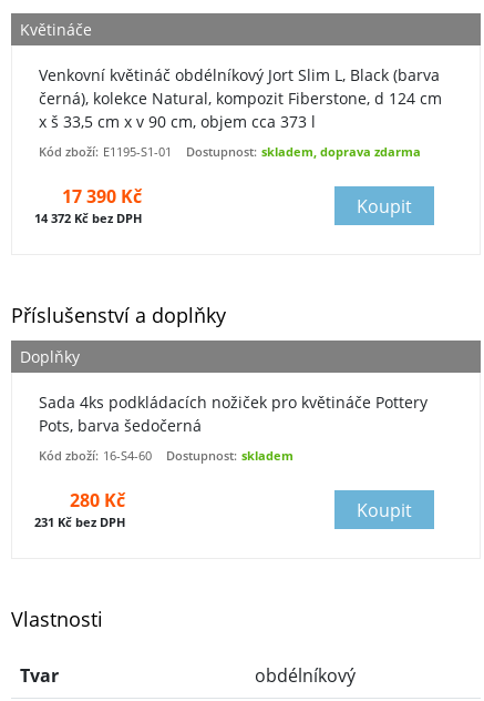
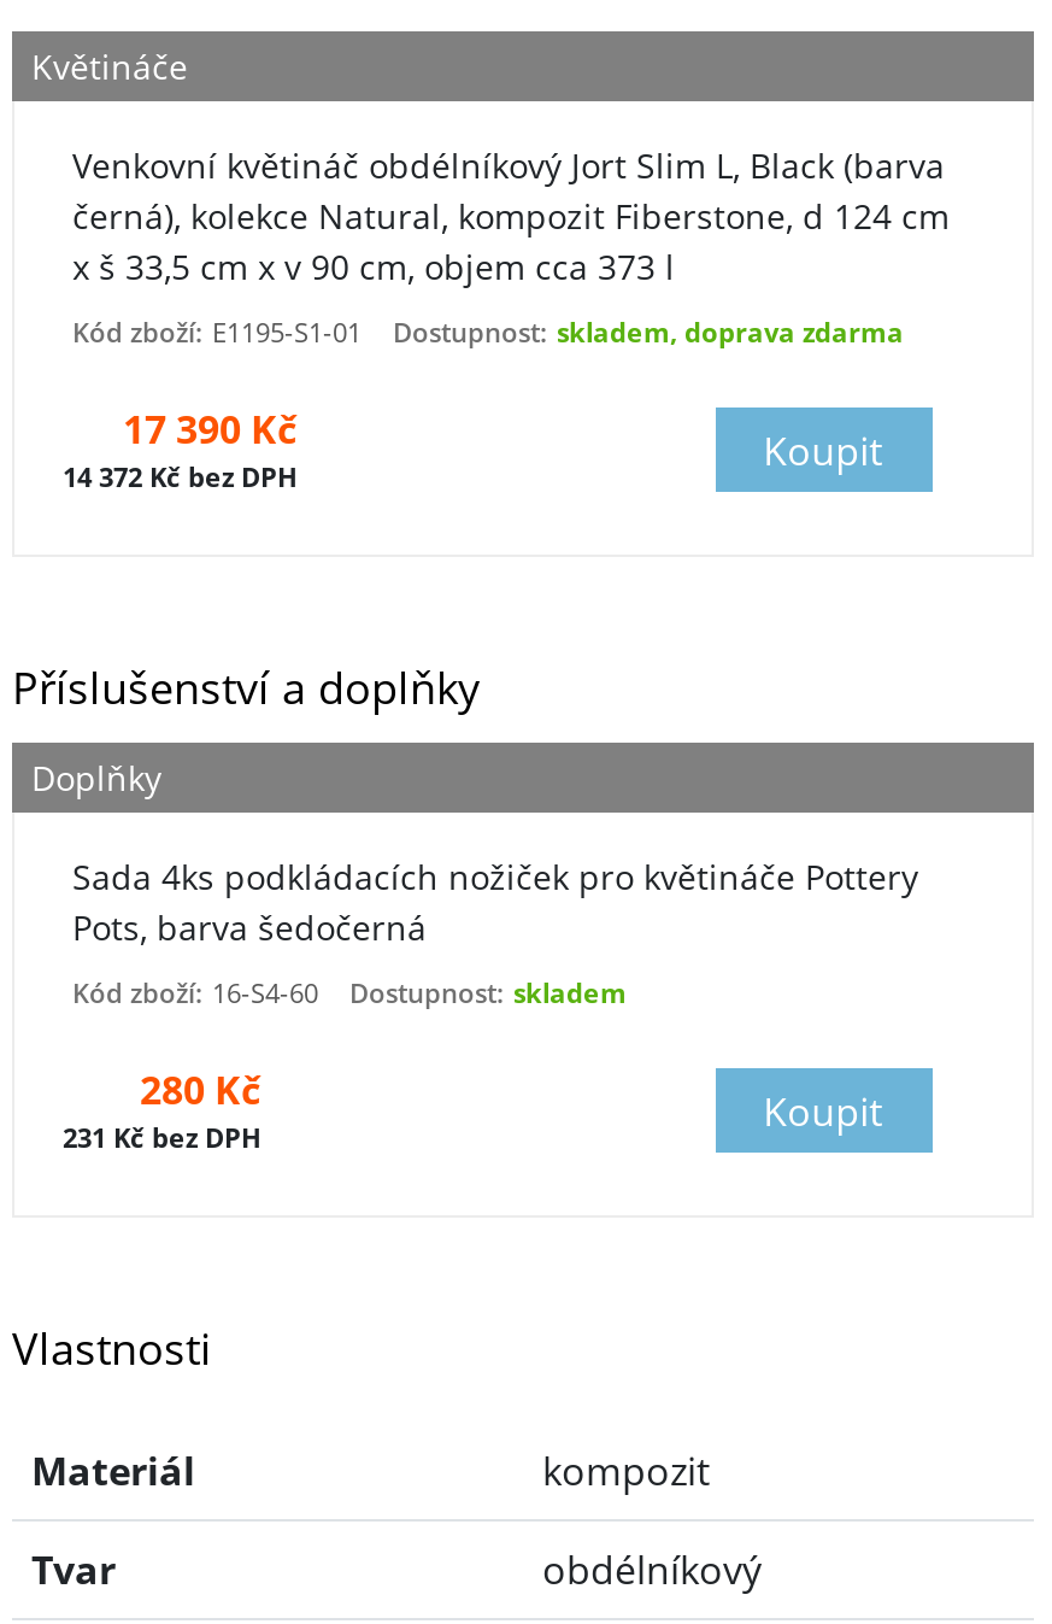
+ Materiál
+ kompozit
